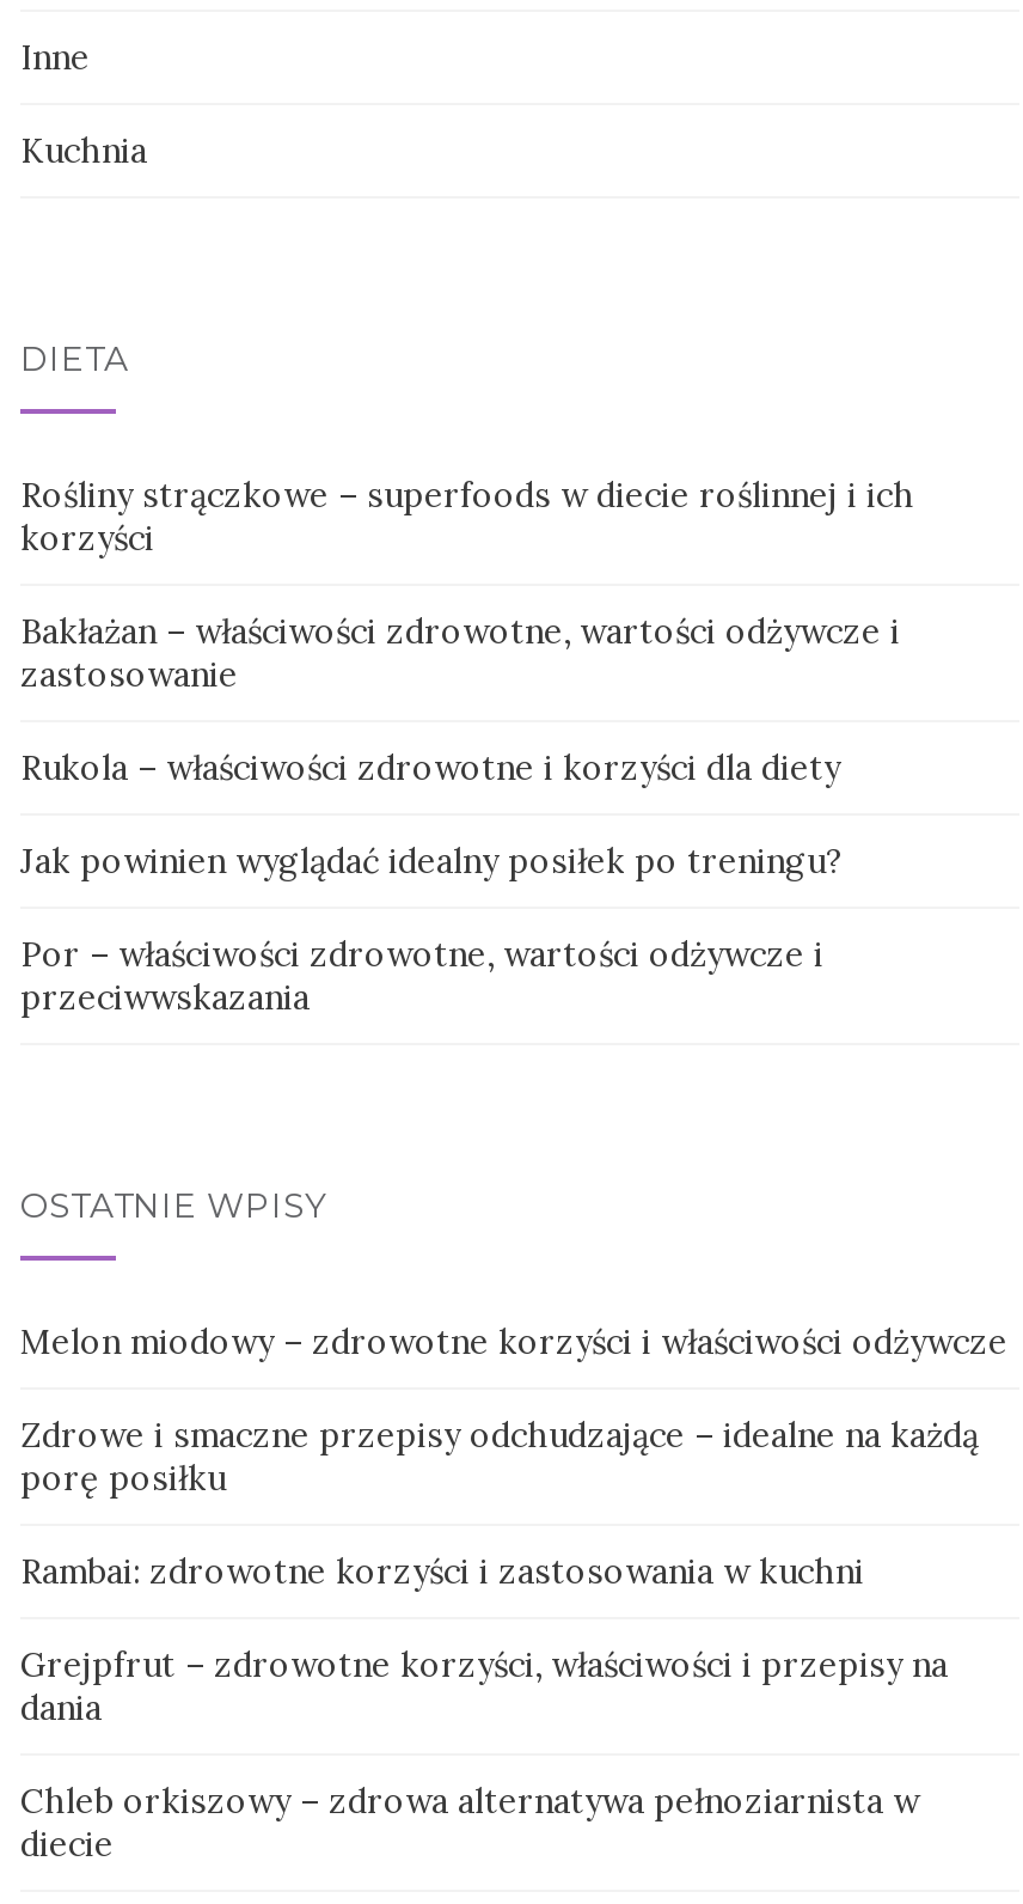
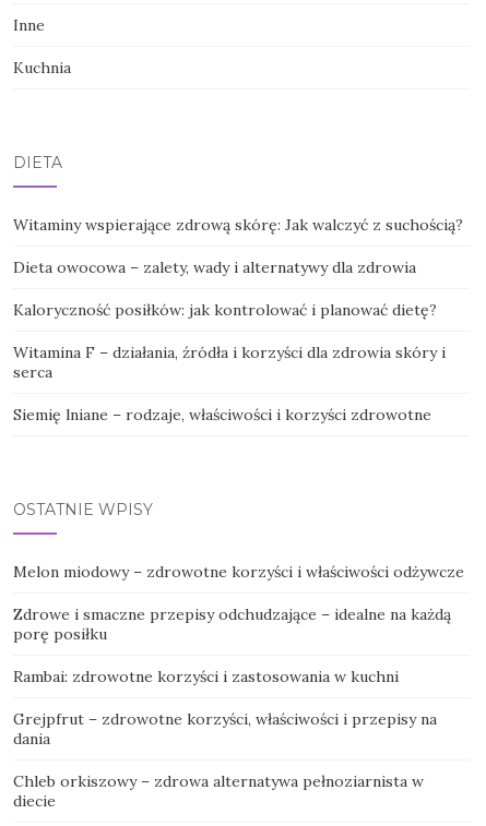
- Rośliny strączkowe – superfoods w diecie roślinnej i ich
- korzyści
+ Witaminy wspierające zdrową skórę: Jak walczyć z suchością?

- Bakłażan – właściwości zdrowotne, wartości odżywcze i
- zastosowanie
+ Dieta owocowa – zalety, wady i alternatywy dla zdrowia

- Rukola – właściwości zdrowotne i korzyści dla diety
+ Kaloryczność posiłków: jak kontrolować i planować dietę?

- Jak powinien wyglądać idealny posiłek po treningu?
+ Witamina F – działania, źródła i korzyści dla zdrowia skóry i
+ serca

- Por – właściwości zdrowotne, wartości odżywcze i
- przeciwwskazania
+ Siemię lniane – rodzaje, właściwości i korzyści zdrowotne
